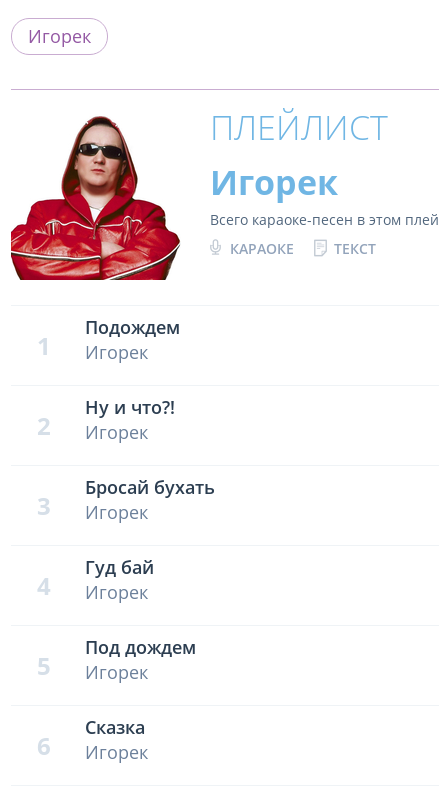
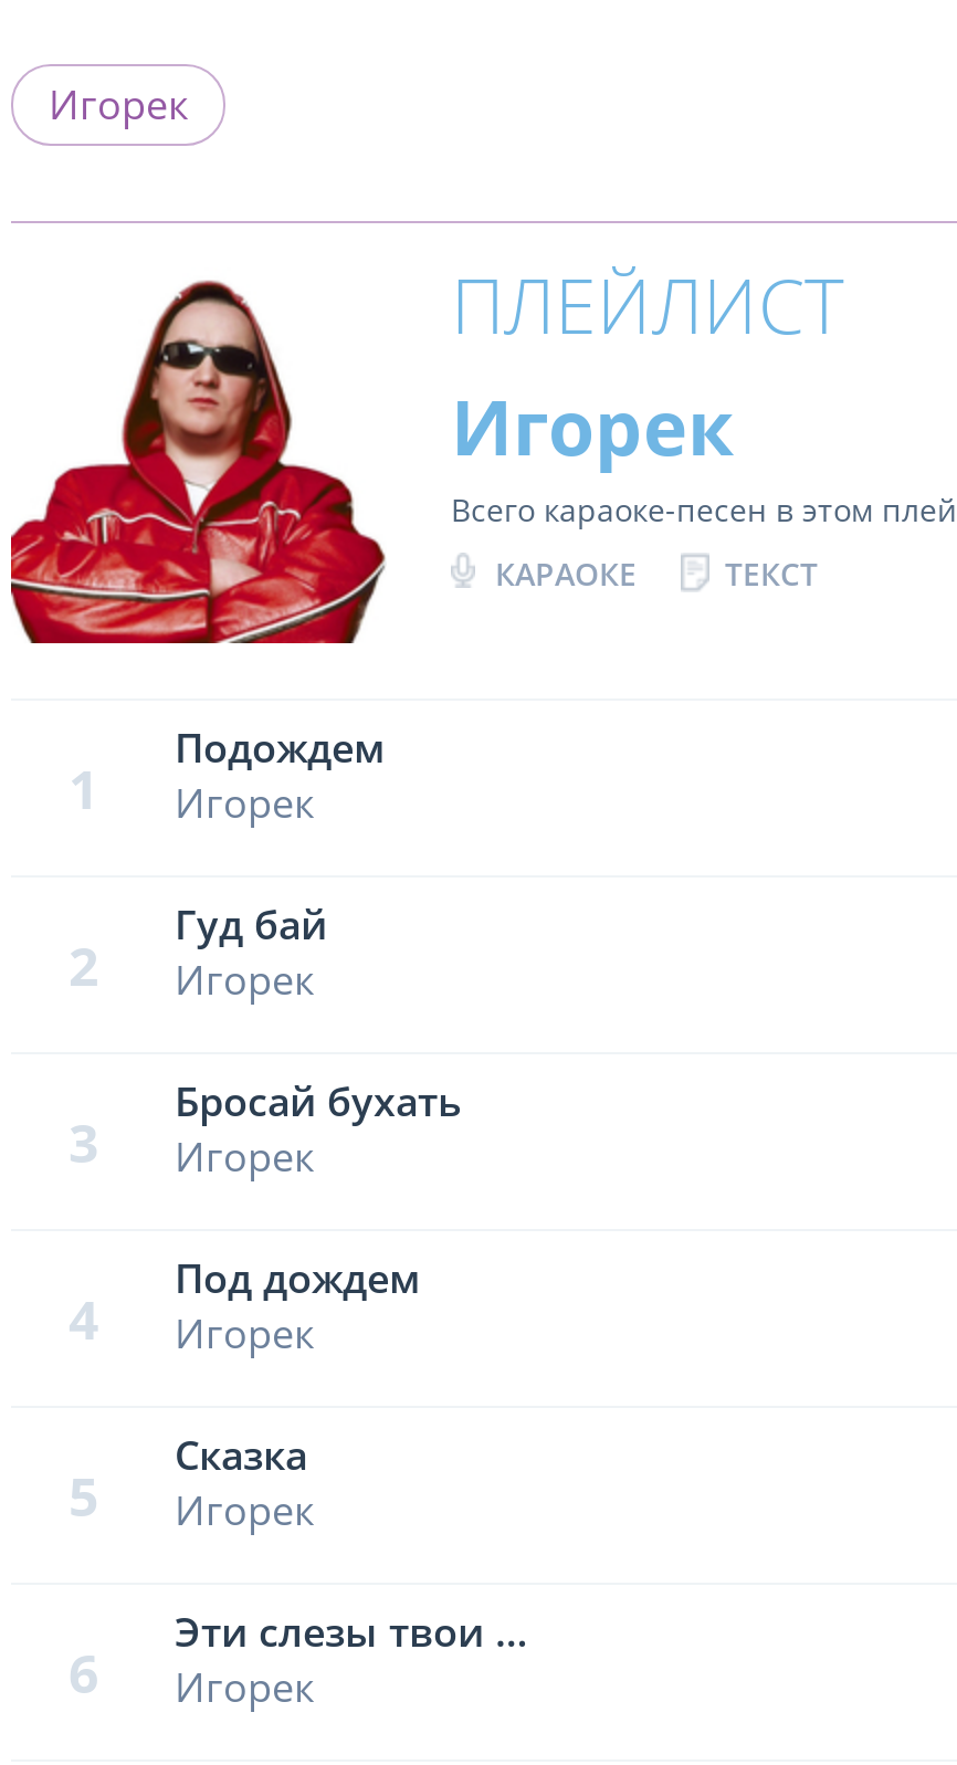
- Ну и что?!

moved up: Гуд бай

moved up: Под дождем

+ Эти слезы твои …

moved up: Сказка
